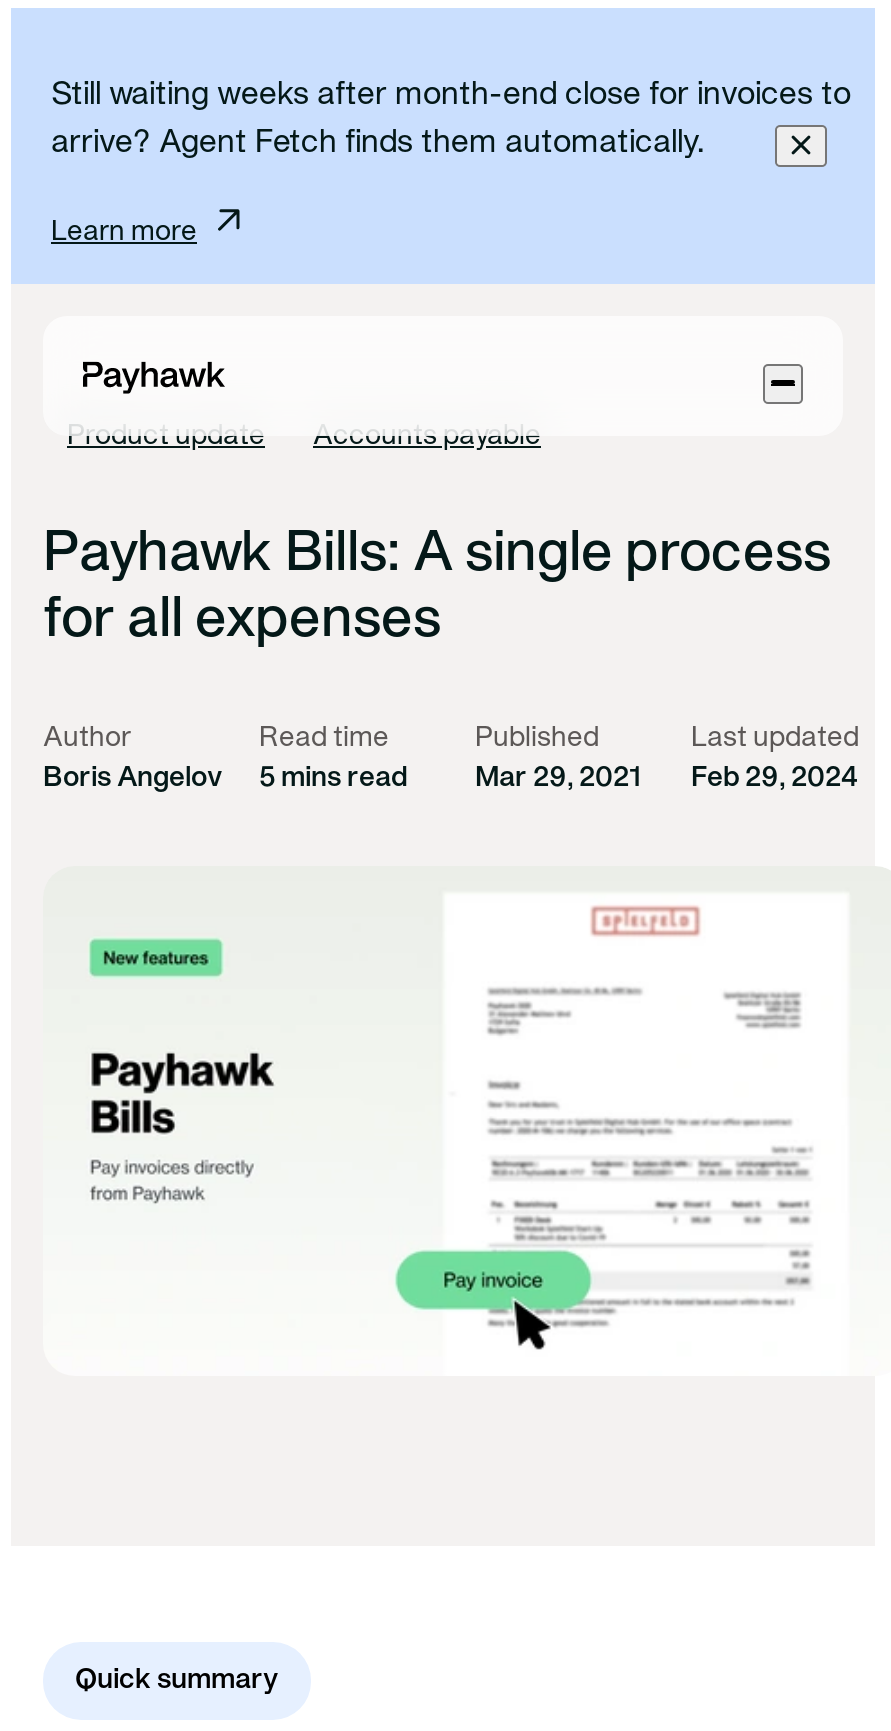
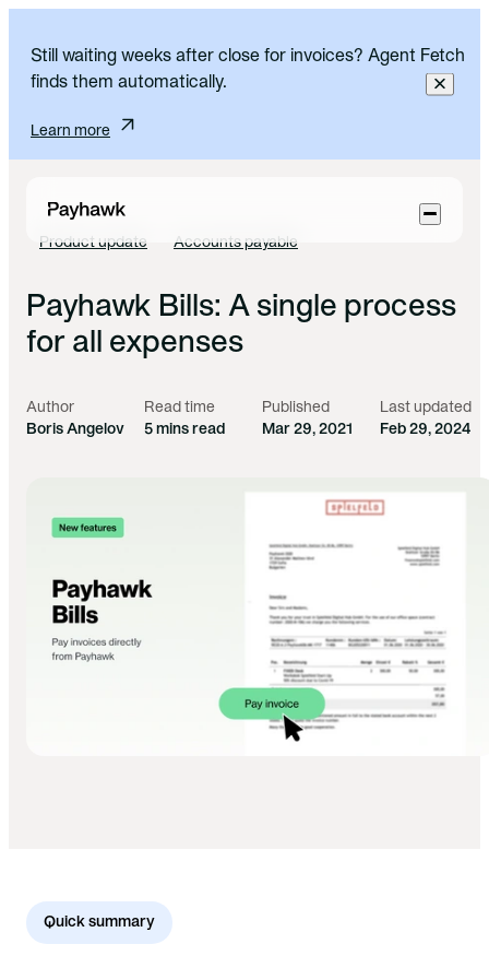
- Still waiting weeks after month-end close for invoices to
+ Still waiting weeks after close for invoices? Agent Fetch

- arrive? Agent Fetch finds them automatically.
+ finds them automatically.
